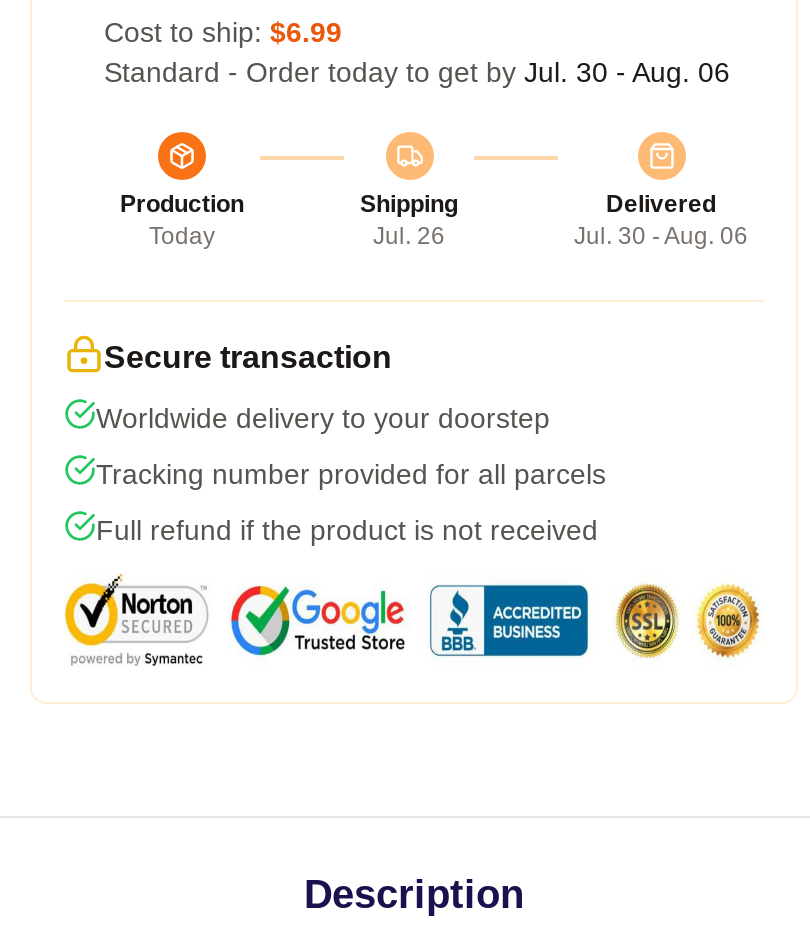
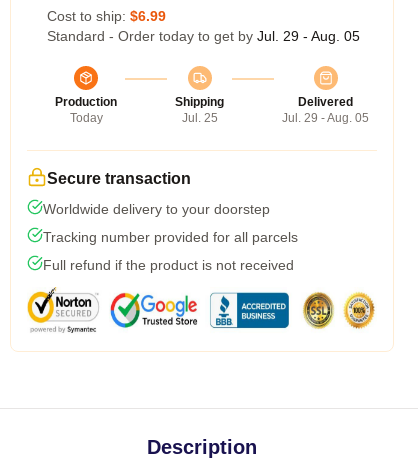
- Standard - Order today to get by Jul. 30 - Aug. 06
+ Standard - Order today to get by Jul. 29 - Aug. 05

- Jul. 26
+ Jul. 25

- Jul. 30 - Aug. 06
+ Jul. 29 - Aug. 05
